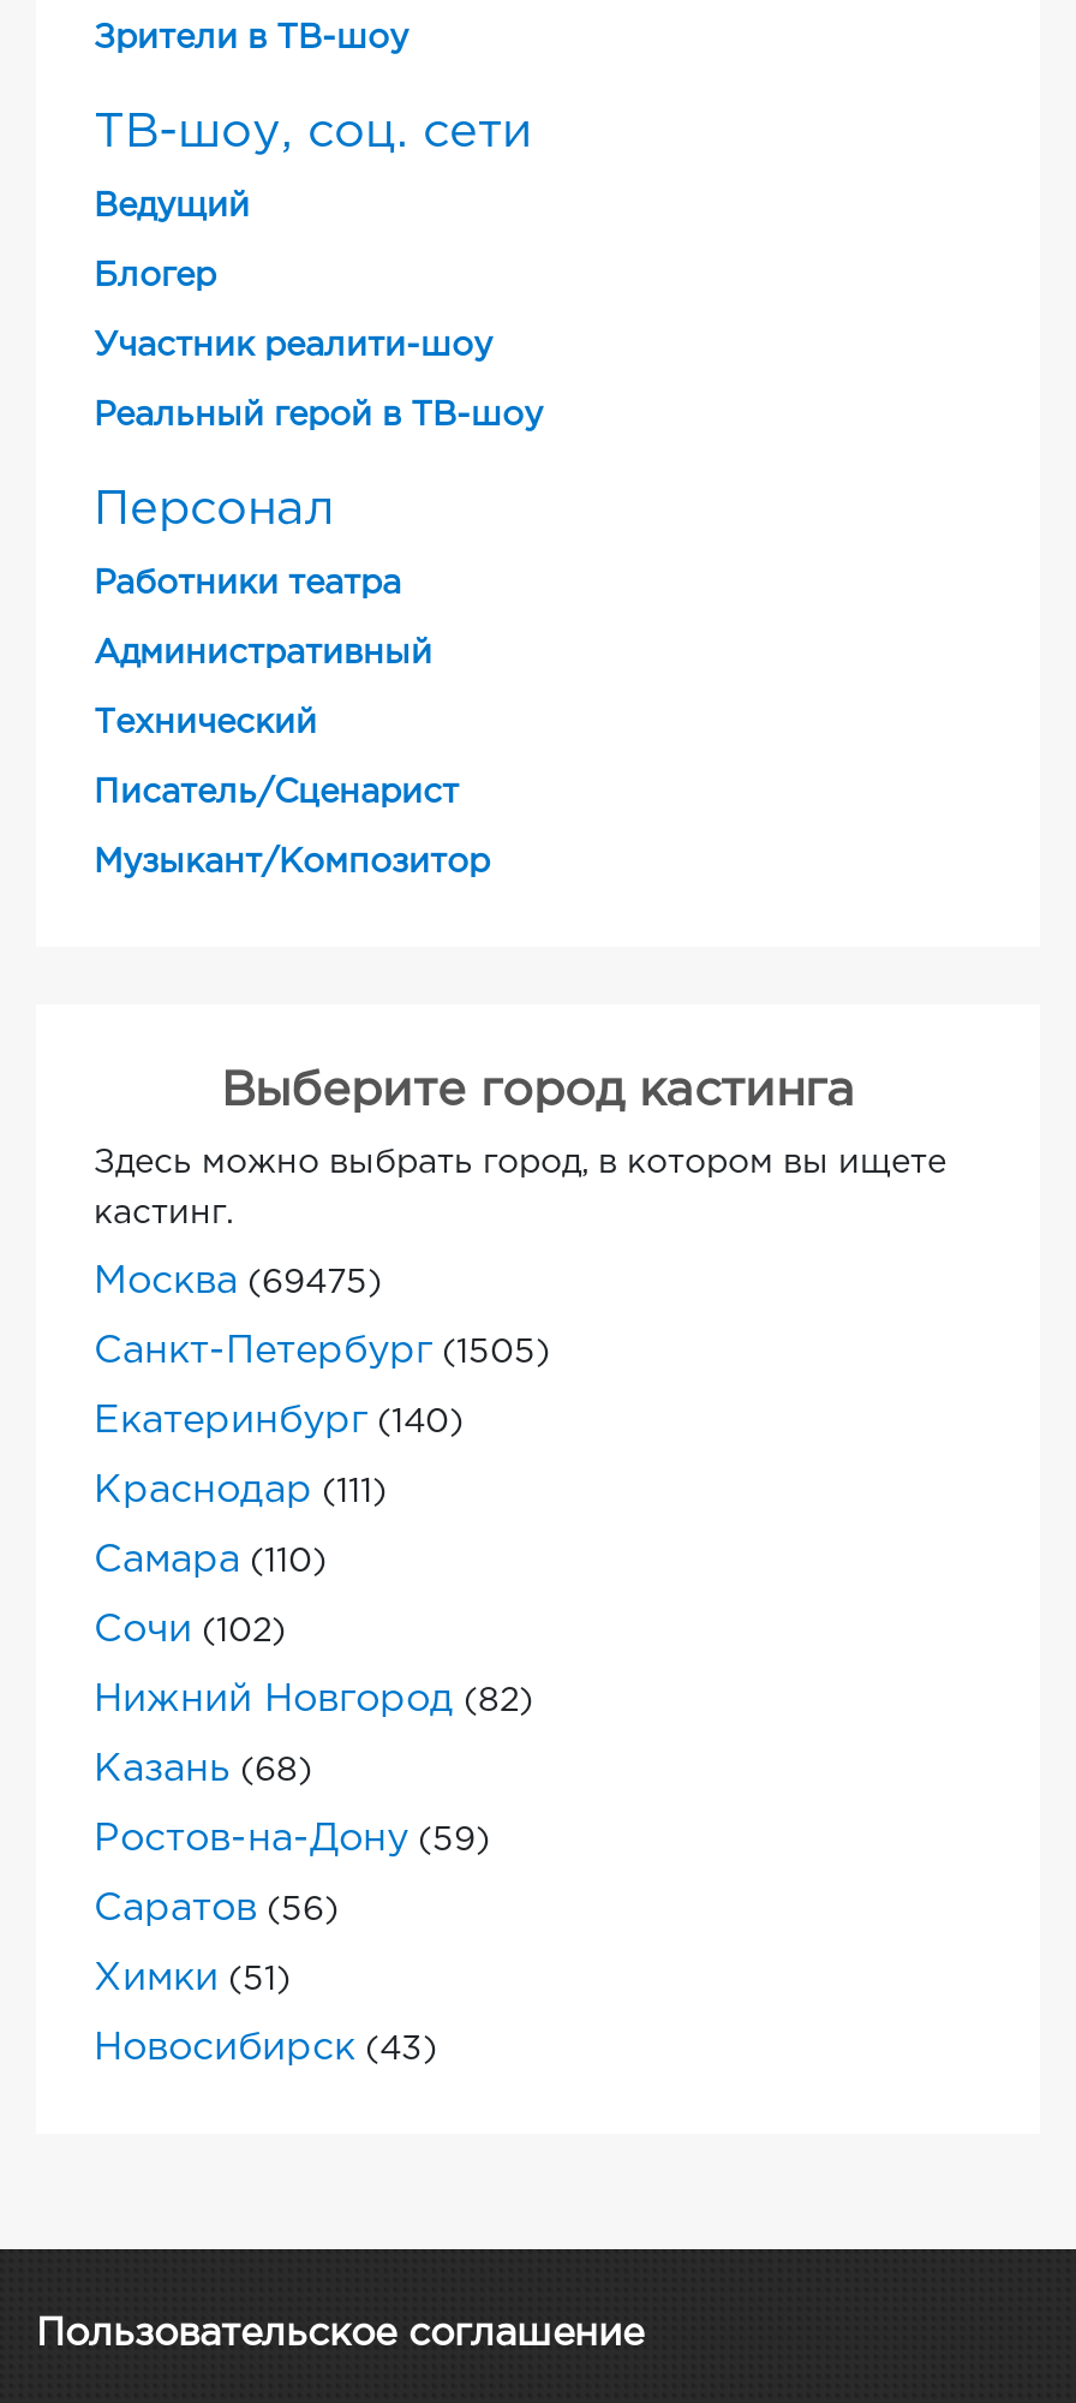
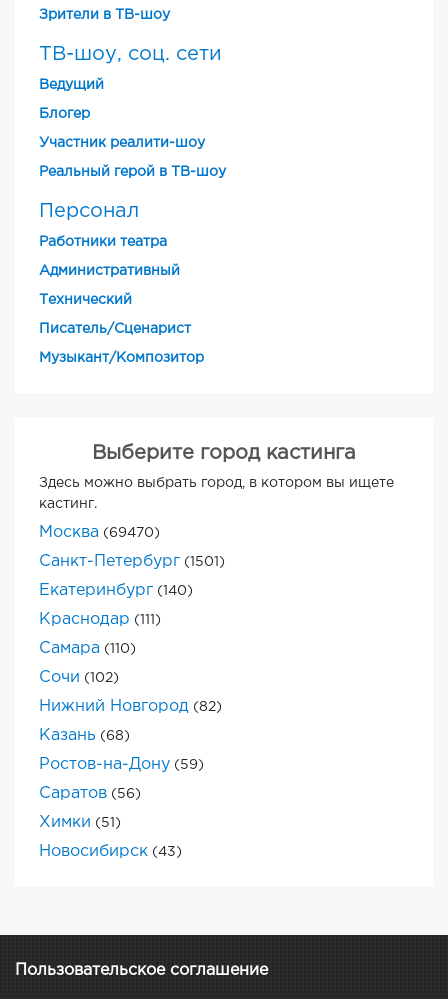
- Москва (69475)
+ Москва (69470)

- Санкт-Петербург (1505)
+ Санкт-Петербург (1501)
